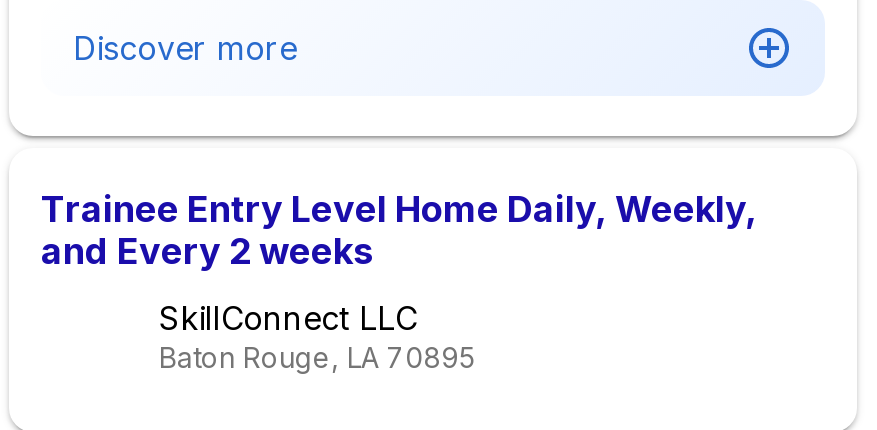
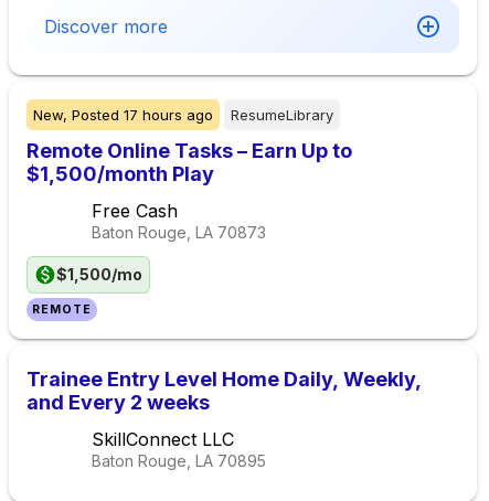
+ New, Posted 17 hours ago
+ ResumeLibrary
+ Remote Online Tasks – Earn Up to
+ $1,500/month Play
+ Free Cash
+ Baton Rouge, LA 70873
+ $1,500/mo
+ REMOTE
